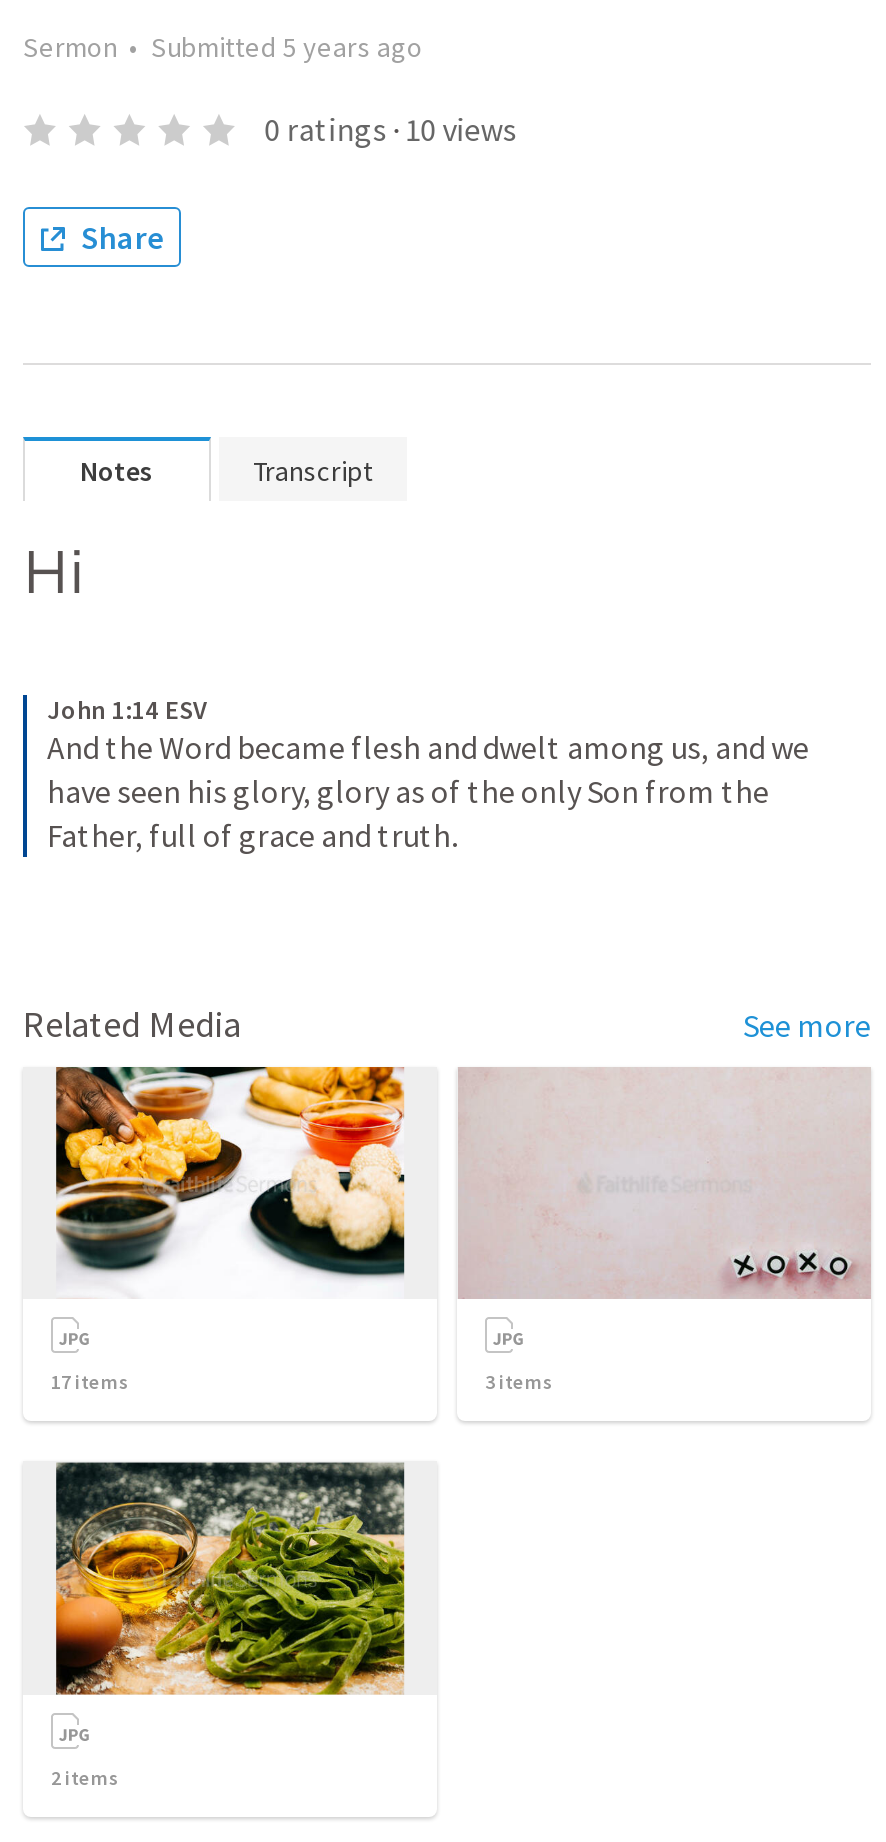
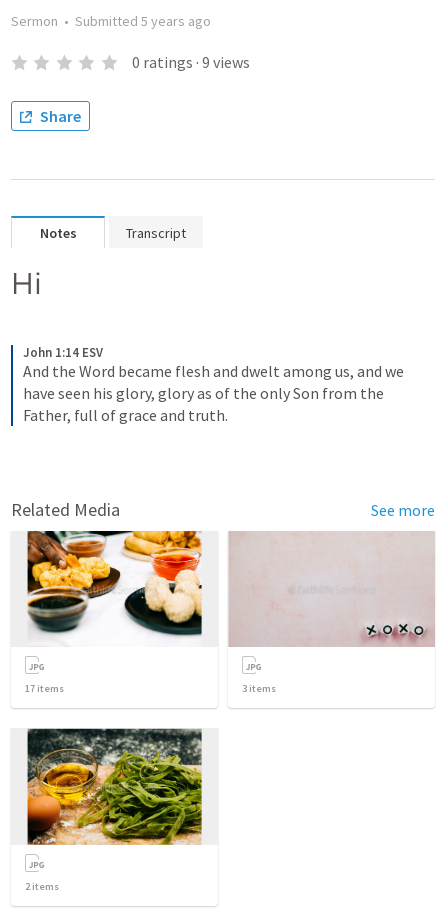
- 0 ratings · 10 views
+ 0 ratings · 9 views
